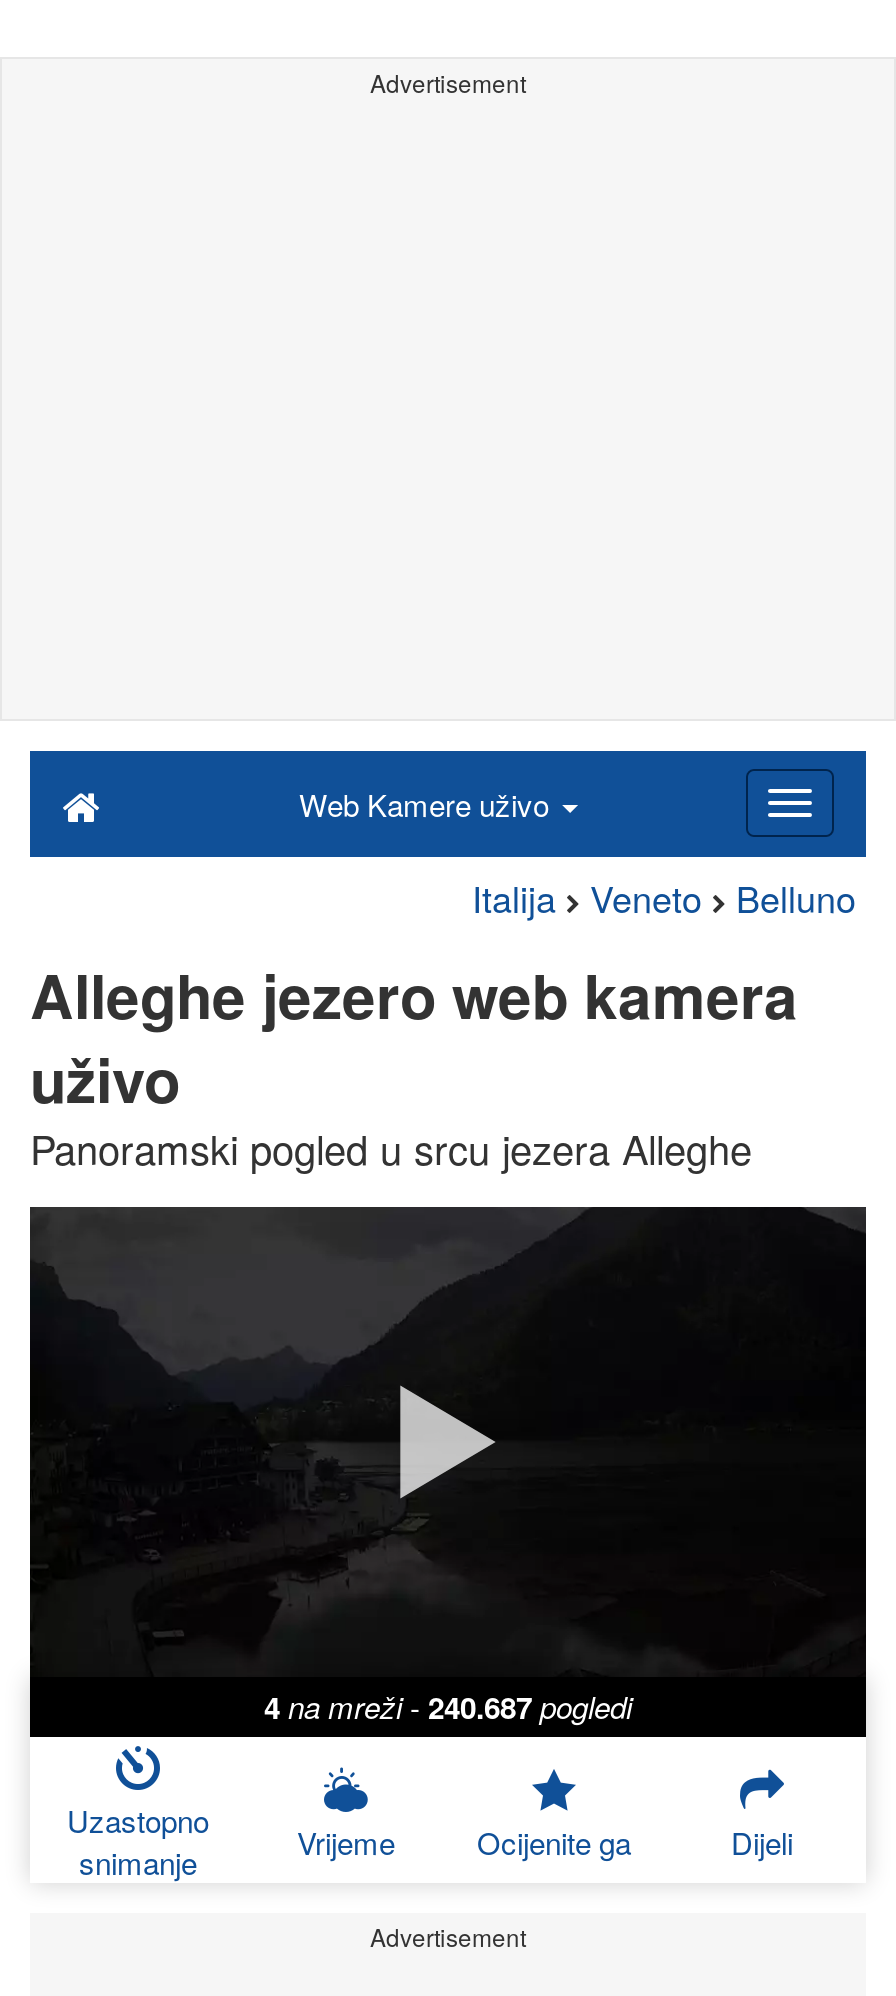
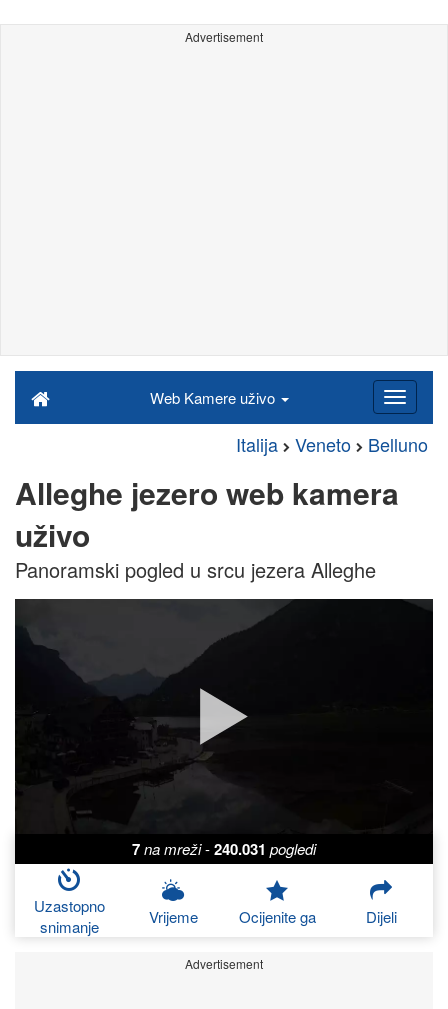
- 4 na mreži - 240.687 pogledi
+ 7 na mreži - 240.031 pogledi
